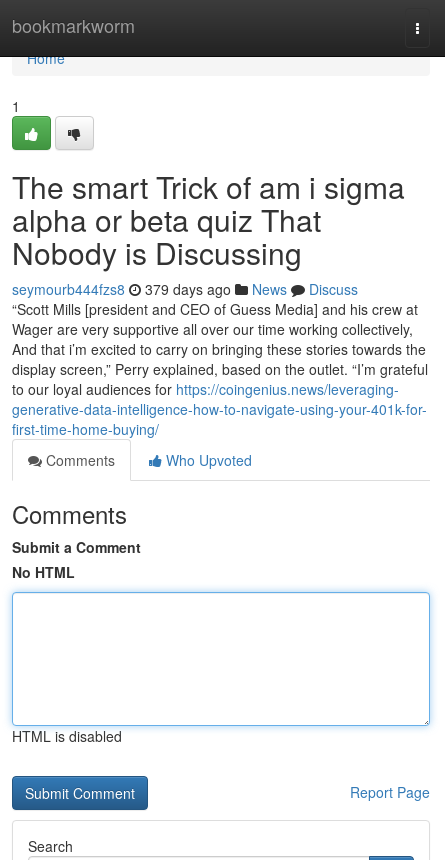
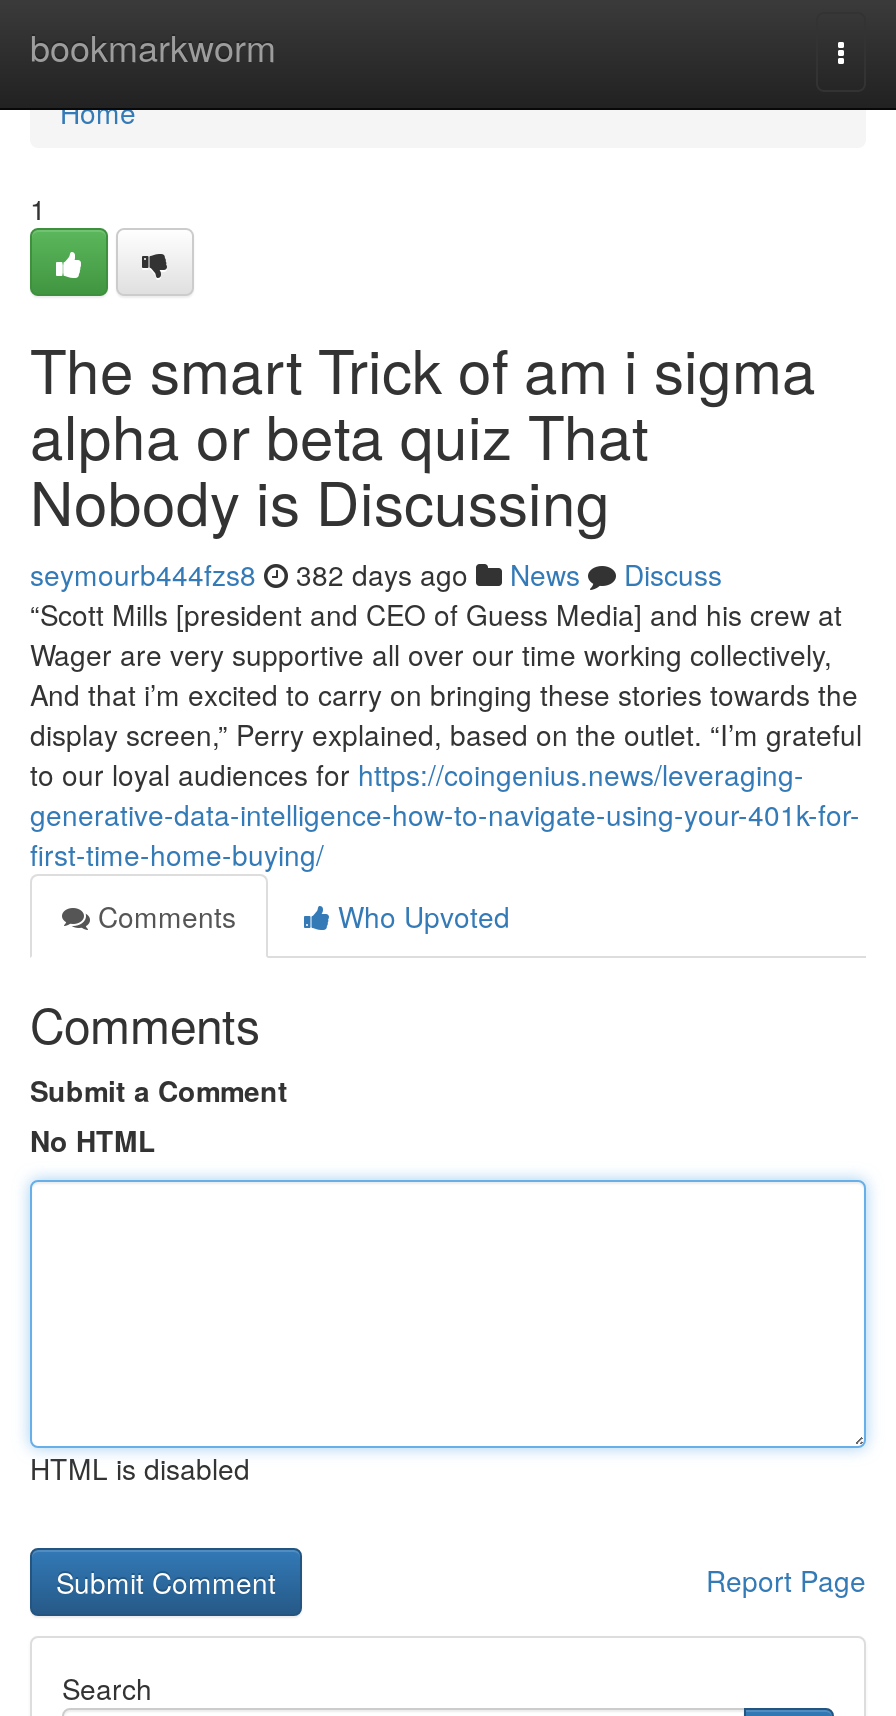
- seymourb444fzs8 379 days ago News Discuss
+ seymourb444fzs8 382 days ago News Discuss
